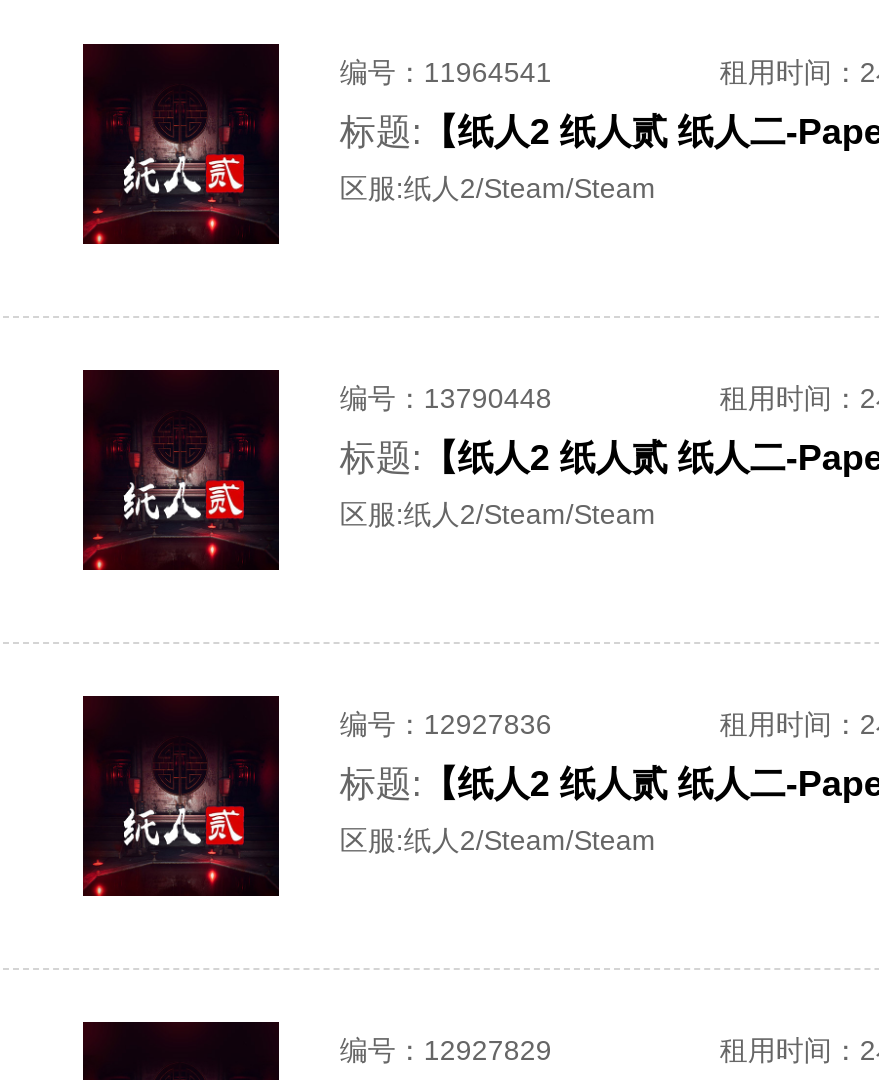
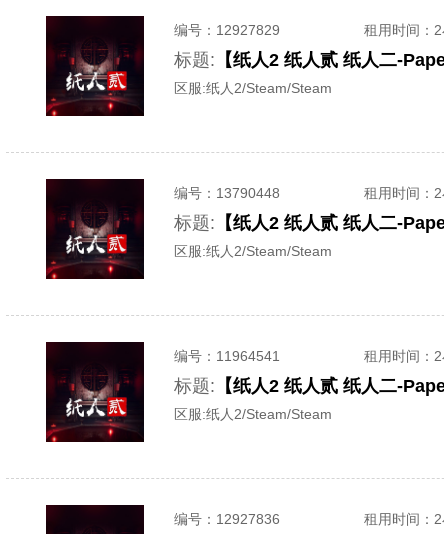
- 编号：11964541
+ 编号：12927829

- 编号：12927836
+ 编号：11964541

- 编号：12927829
+ 编号：12927836
